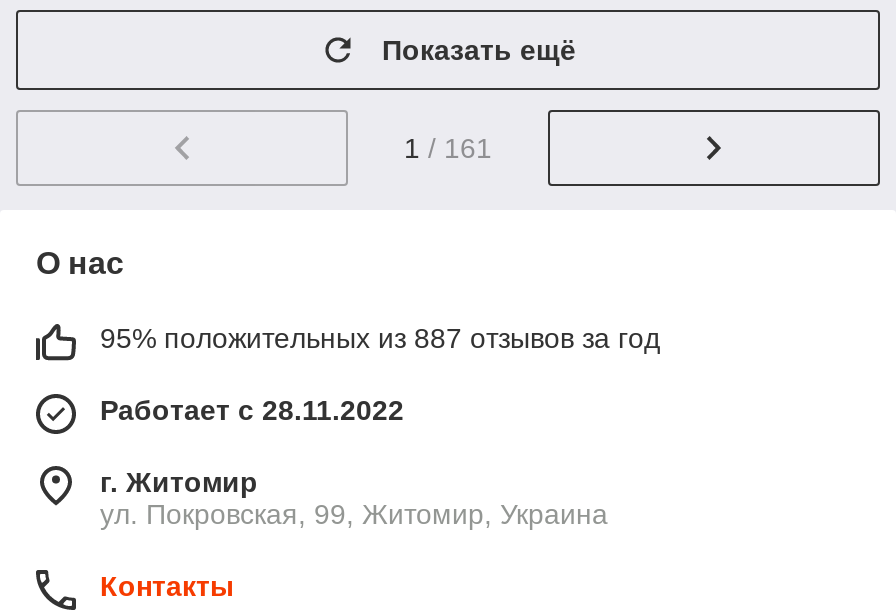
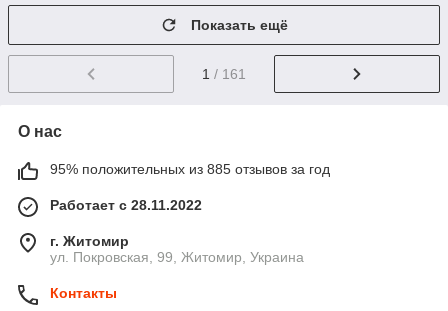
- 95% положительных из 887 отзывов за год
+ 95% положительных из 885 отзывов за год
